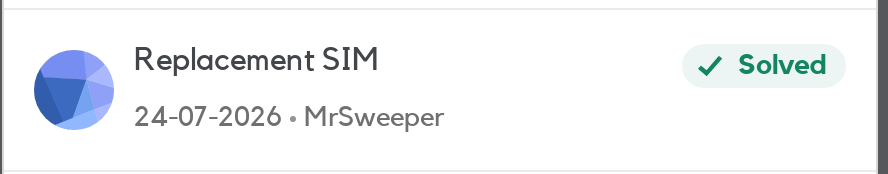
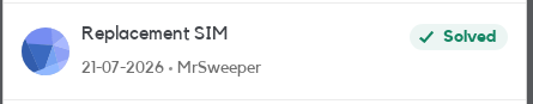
- 24-07-2026 MrSweeper
+ 21-07-2026 MrSweeper
